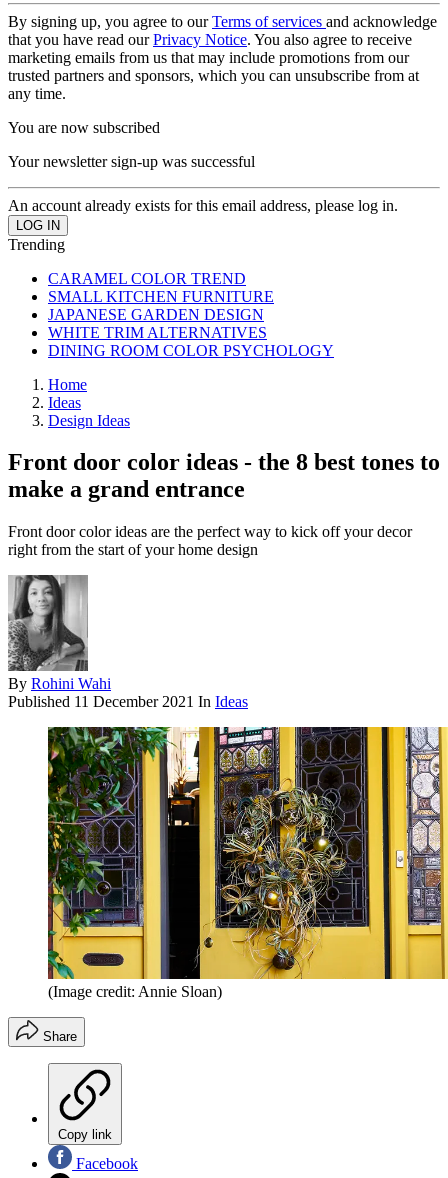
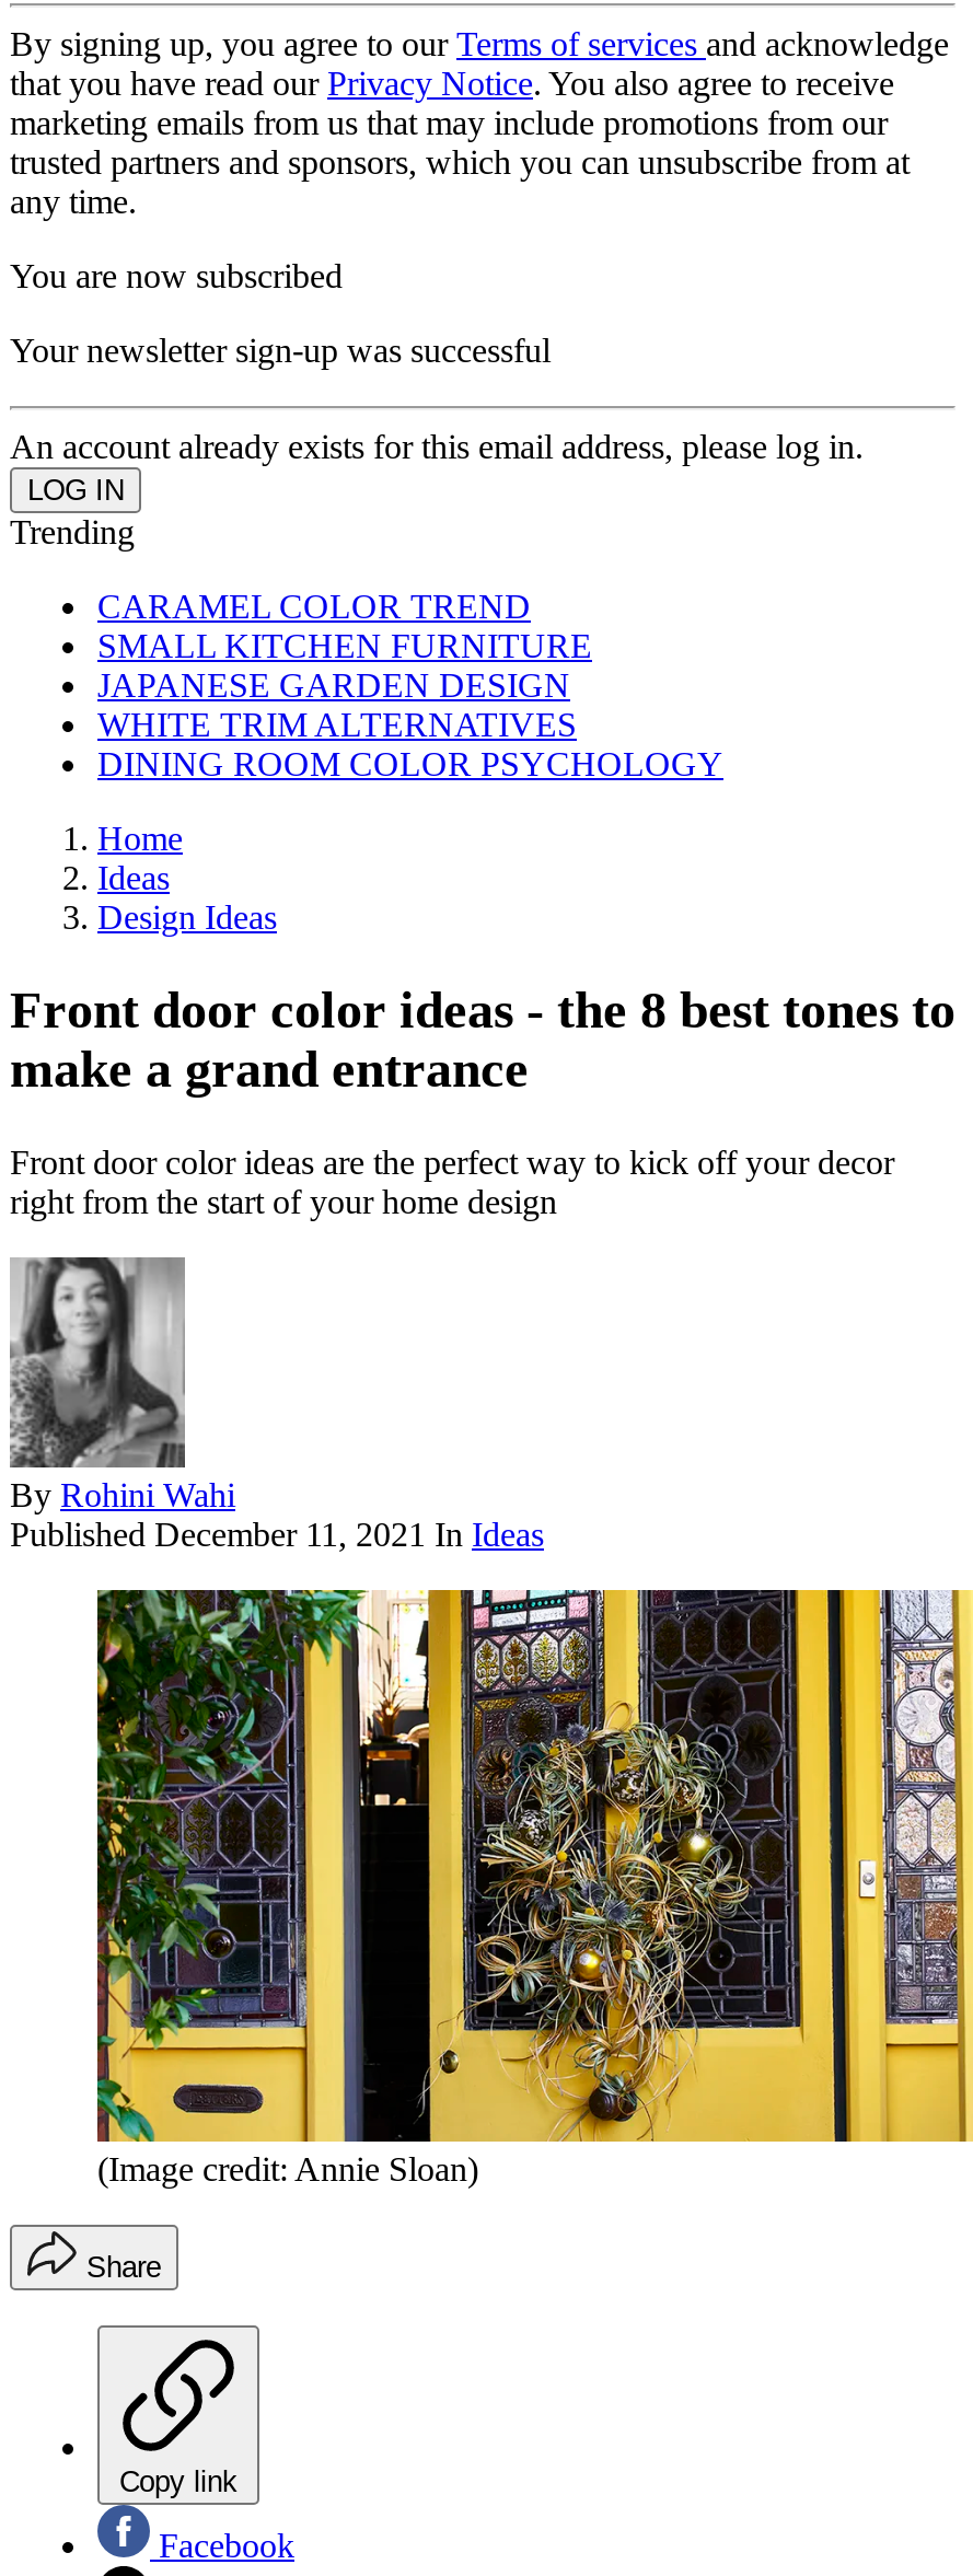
- Published 11 December 2021 In Ideas
+ Published December 11, 2021 In Ideas
